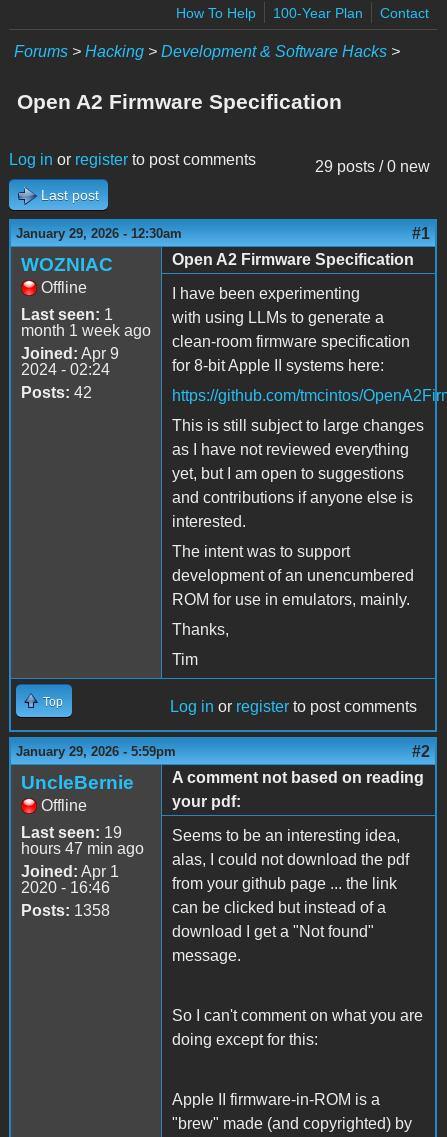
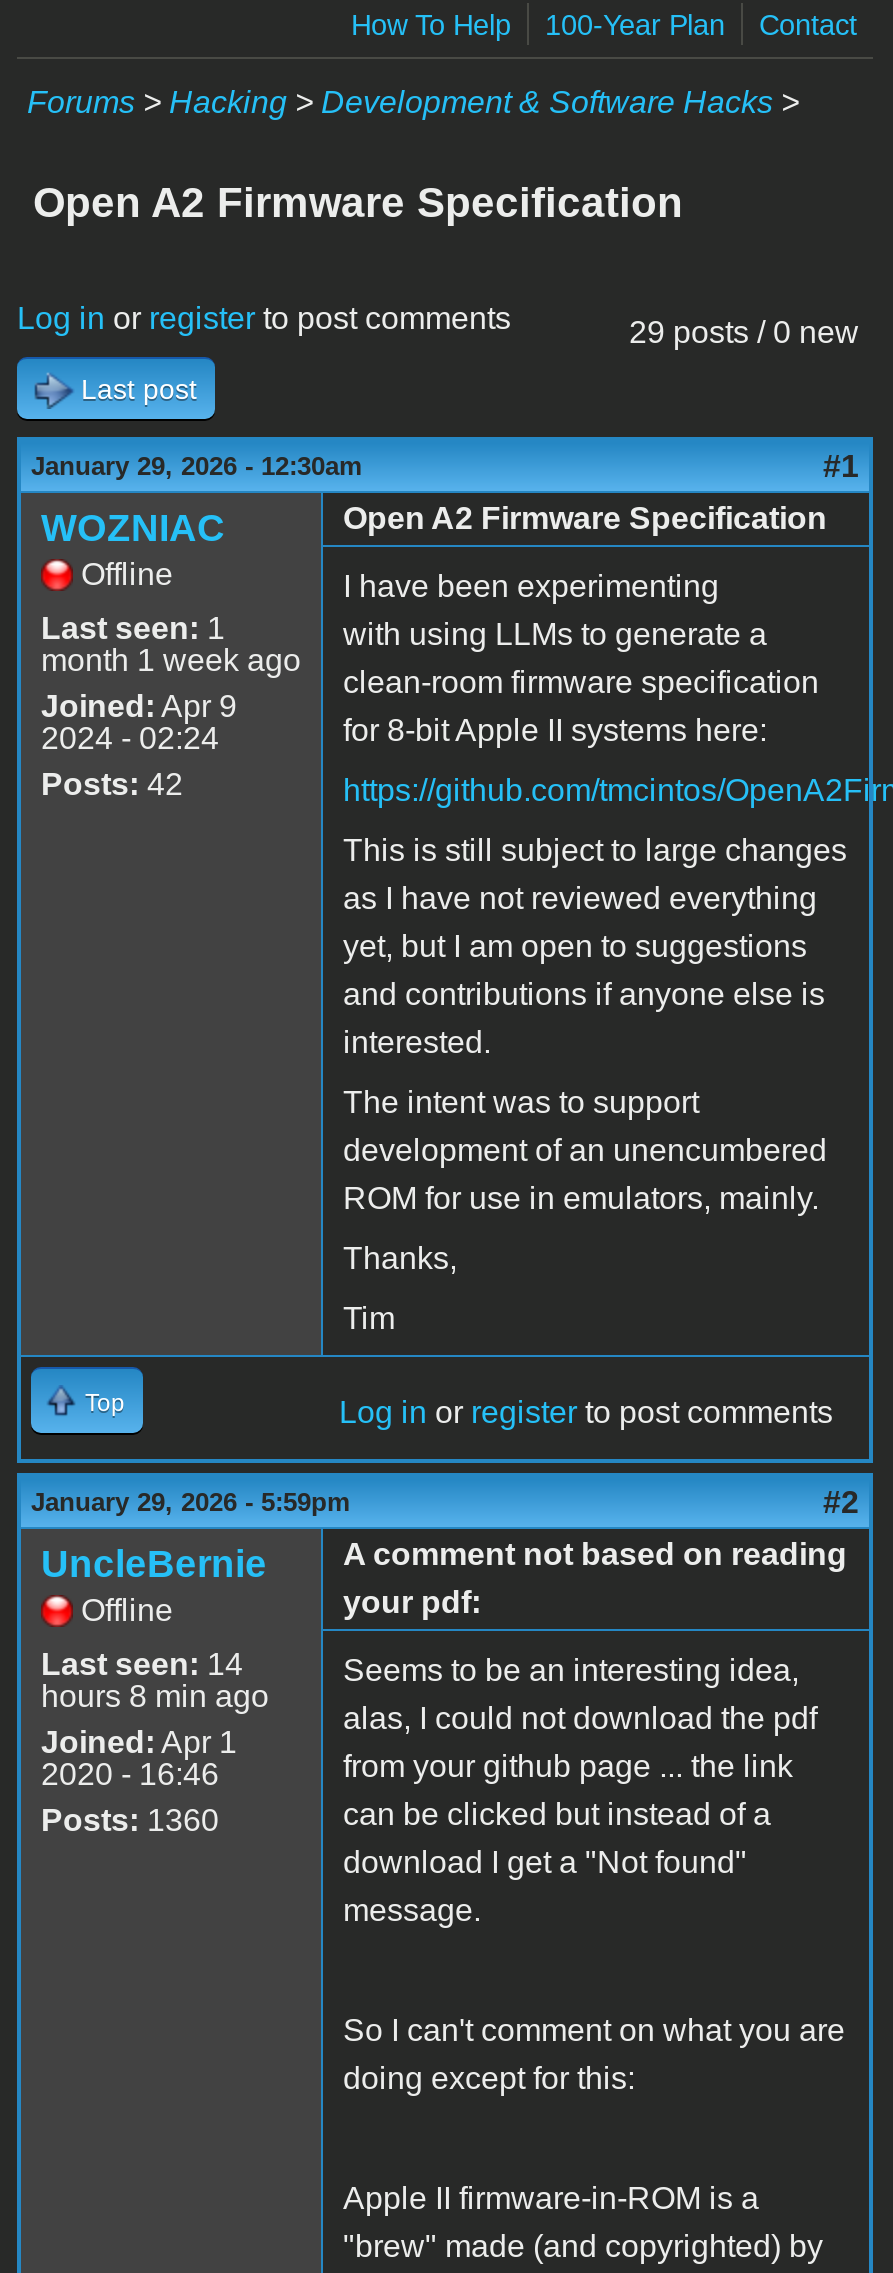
- Last seen: 19
+ Last seen: 14

- hours 47 min ago
+ hours 8 min ago

- Posts: 1358
+ Posts: 1360
